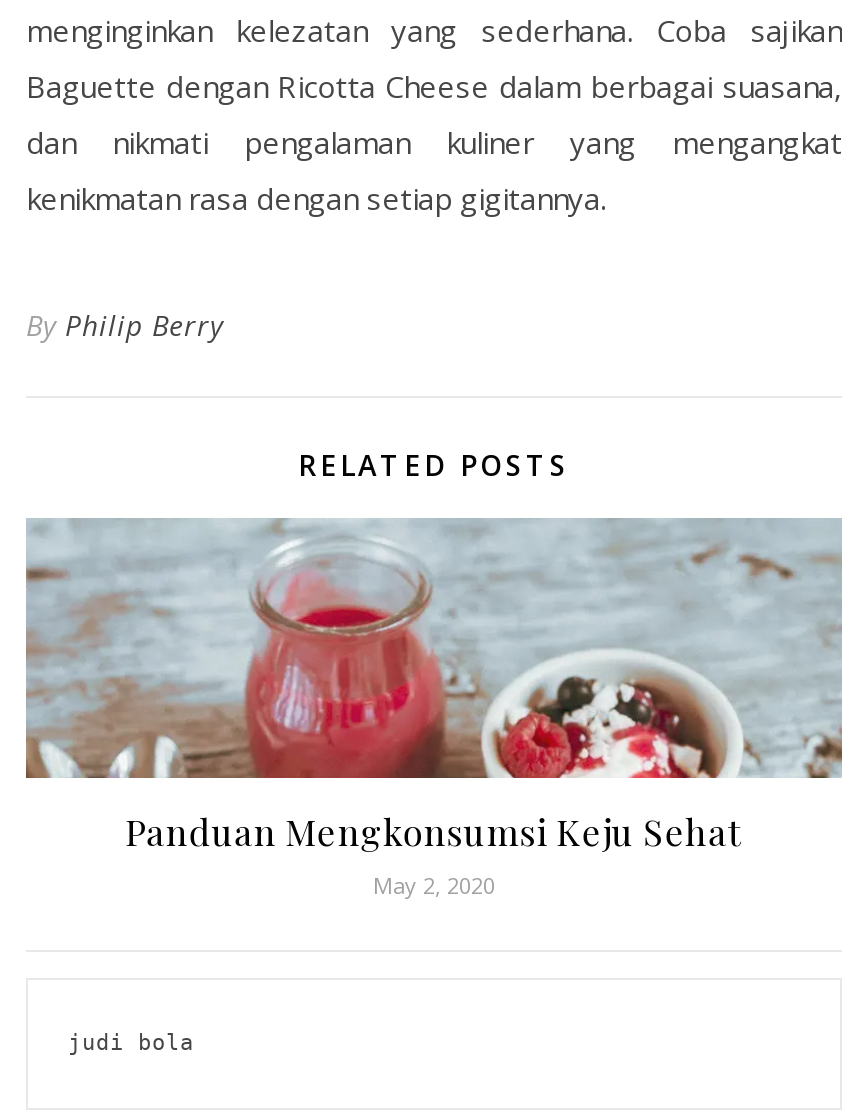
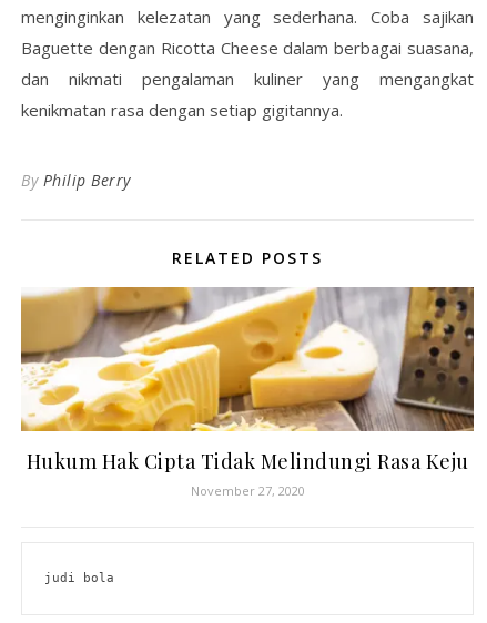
- [image]
- Panduan Mengkonsumsi Keju Sehat
- May 2, 2020
+ [image]
+ Hukum Hak Cipta Tidak Melindungi Rasa Keju
+ November 27, 2020
